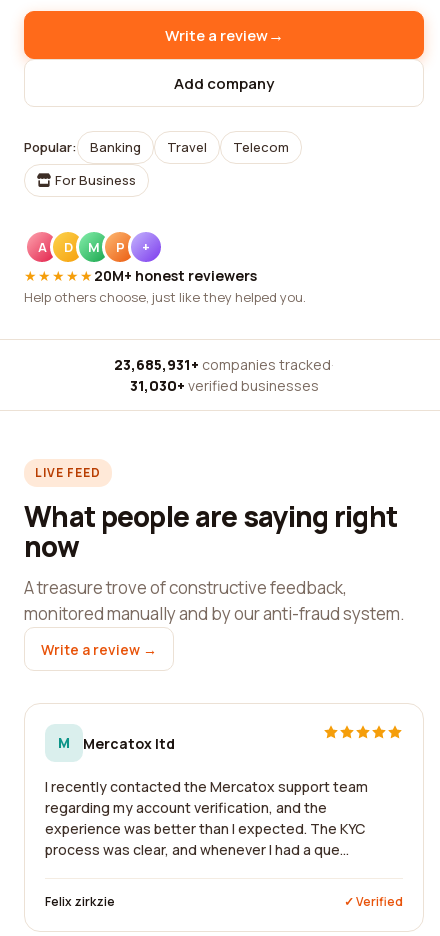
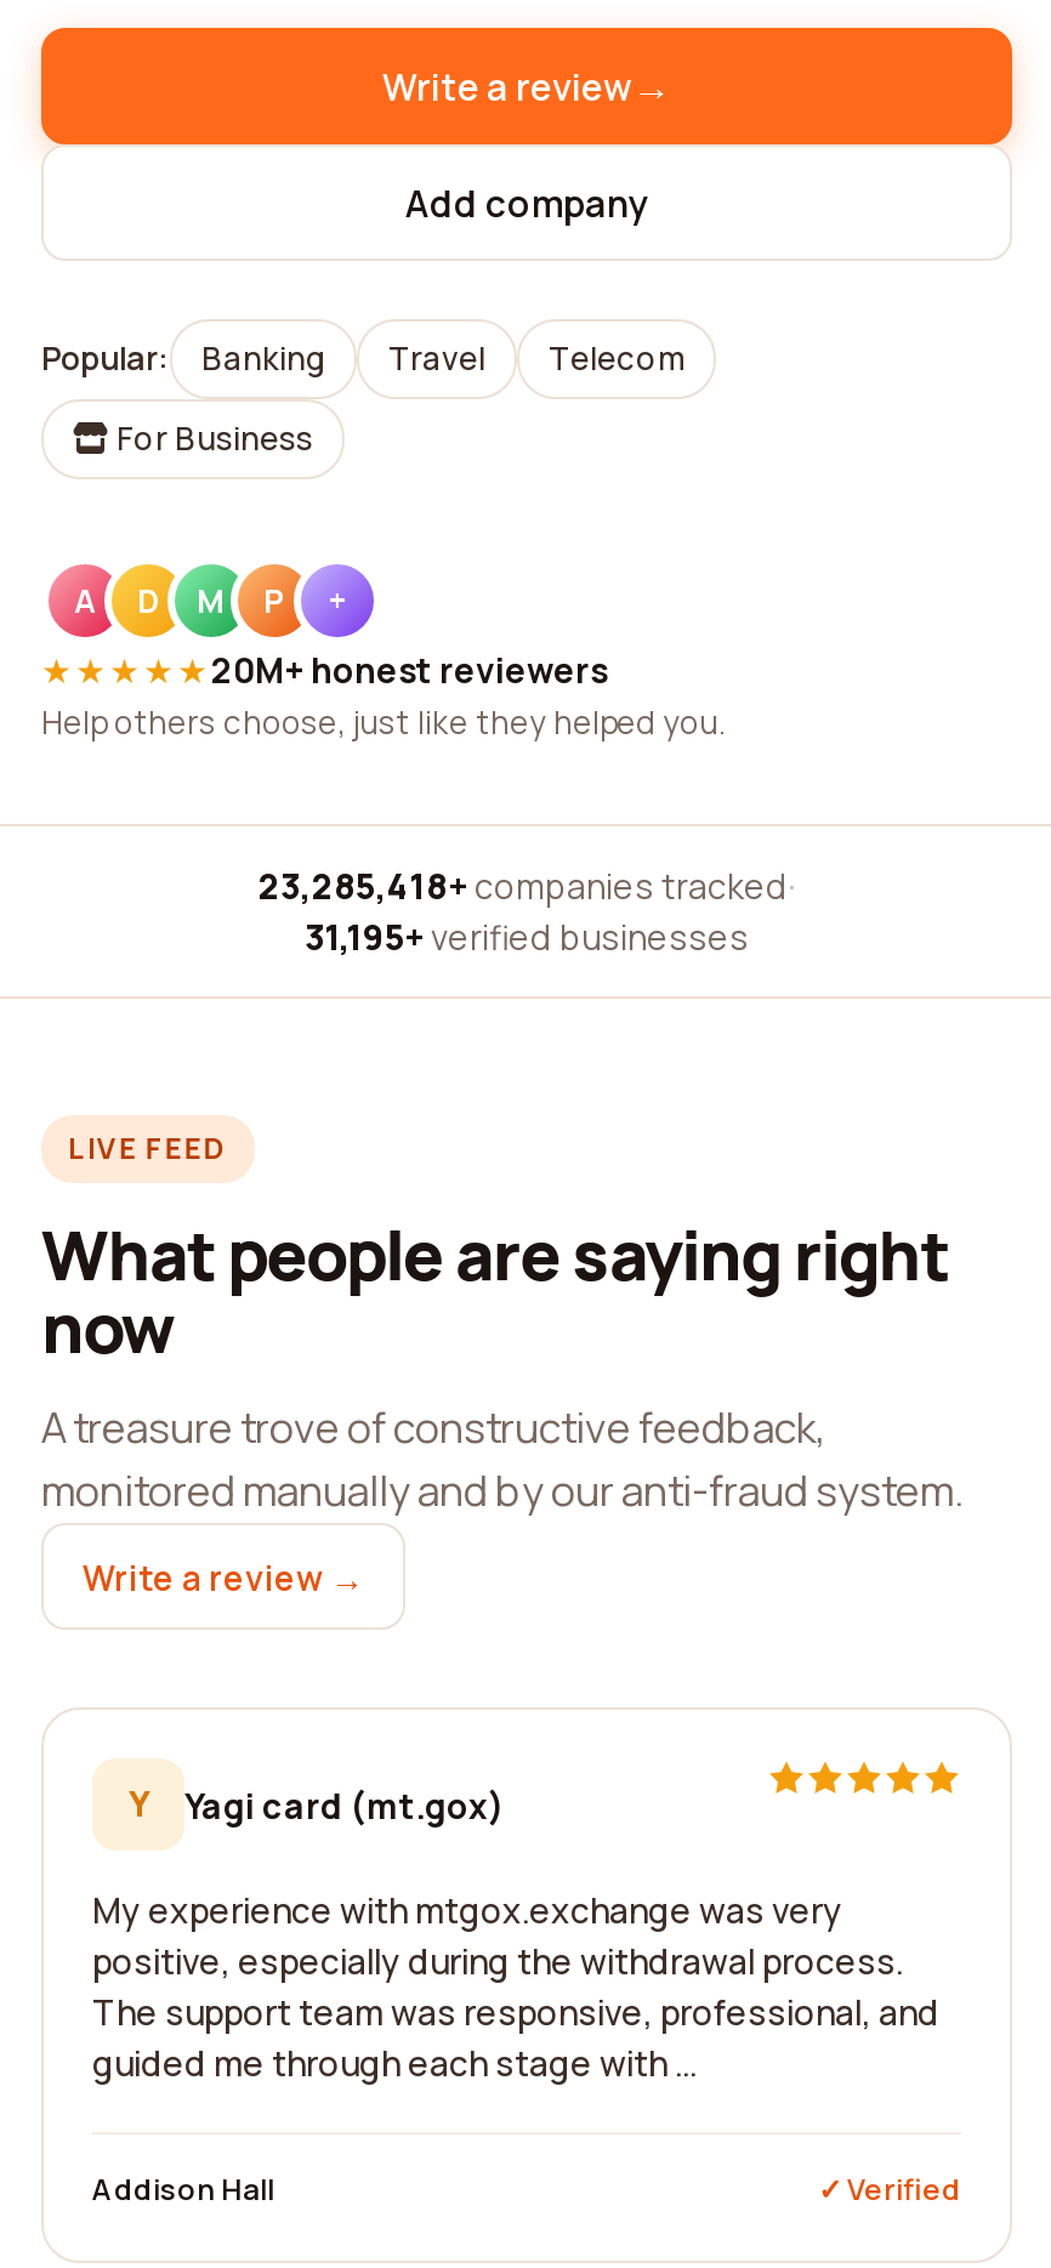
- 23,685,931+ companies tracked ·
+ 23,285,418+ companies tracked ·

- 31,030+ verified businesses
+ 31,195+ verified businesses

- M
- Mercatox ltd
+ Y
+ Yagi card (mt.gox)

- I recently contacted the Mercatox support team
- regarding my account verification, and the
- experience was better than I expected. The KYC
- process was clear, and whenever I had a que...
+ My experience with mtgox.exchange was very
+ positive, especially during the withdrawal process.
+ The support team was responsive, professional, and
+ guided me through each stage with ...

- Felix zirkzie
+ Addison Hall
